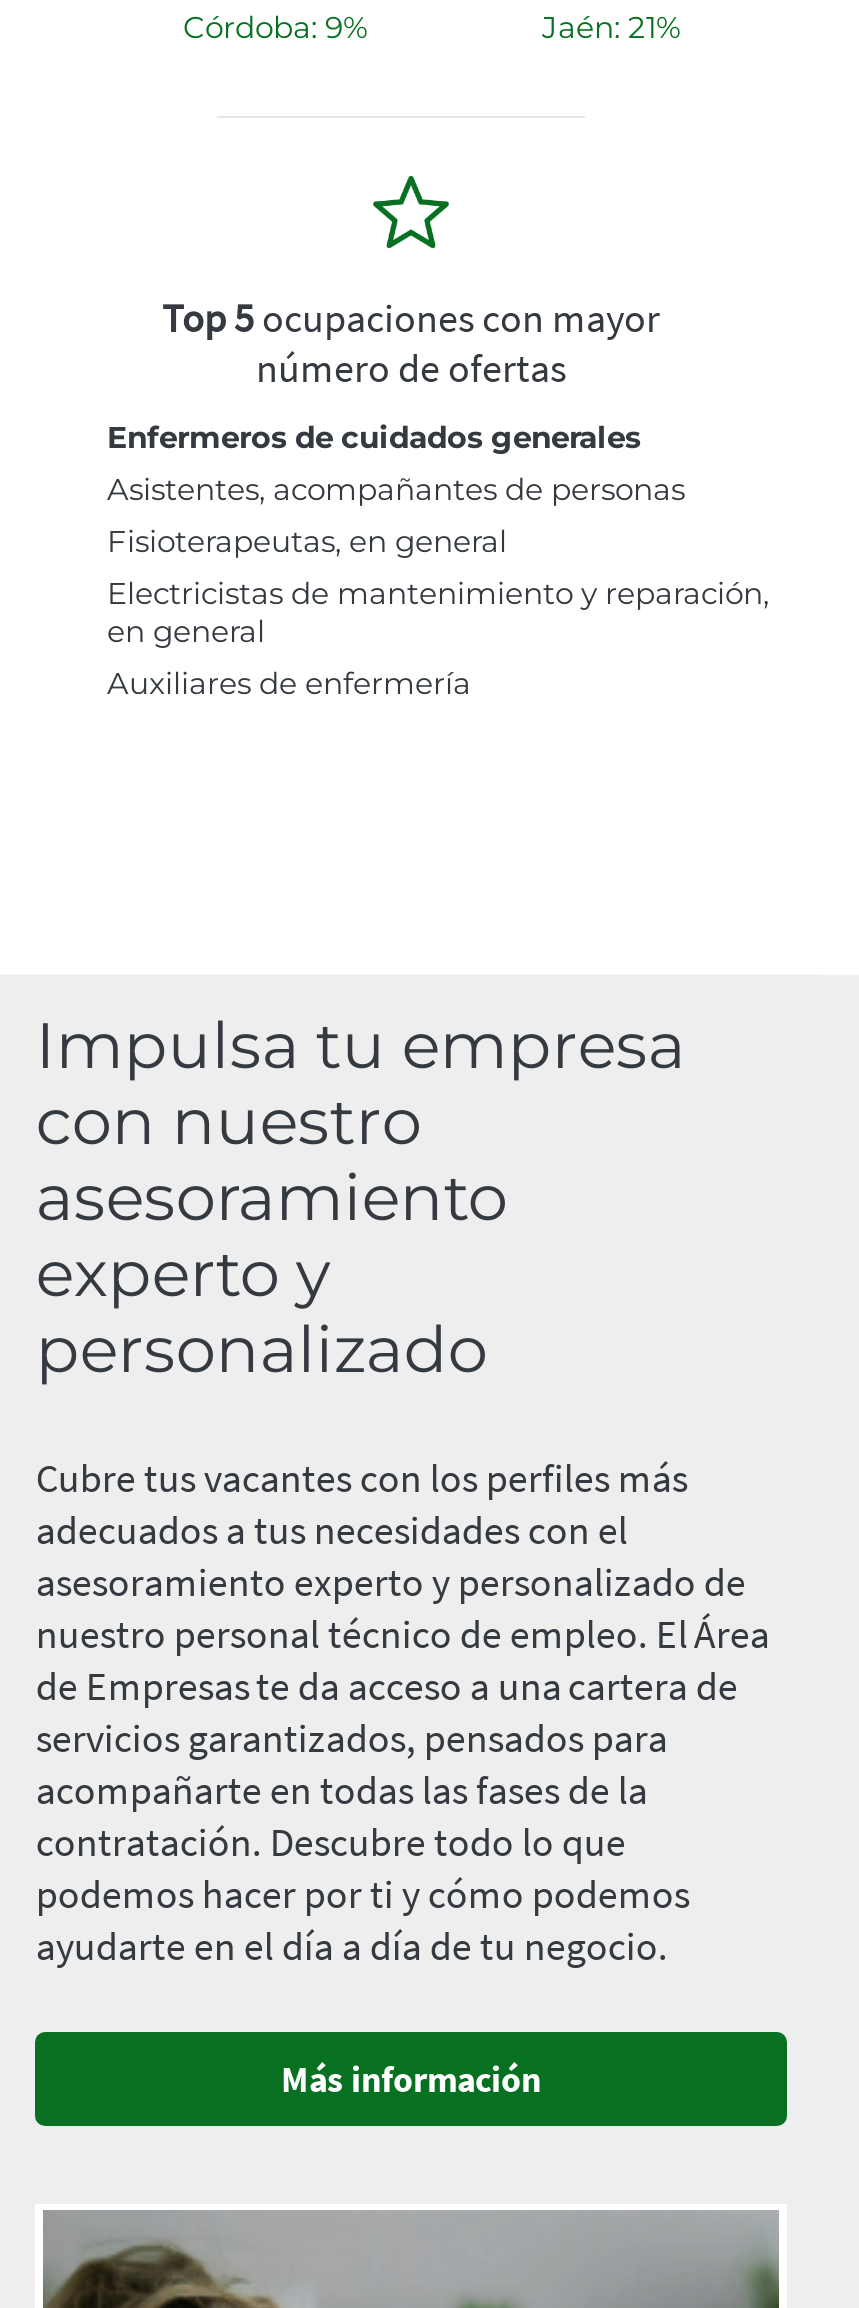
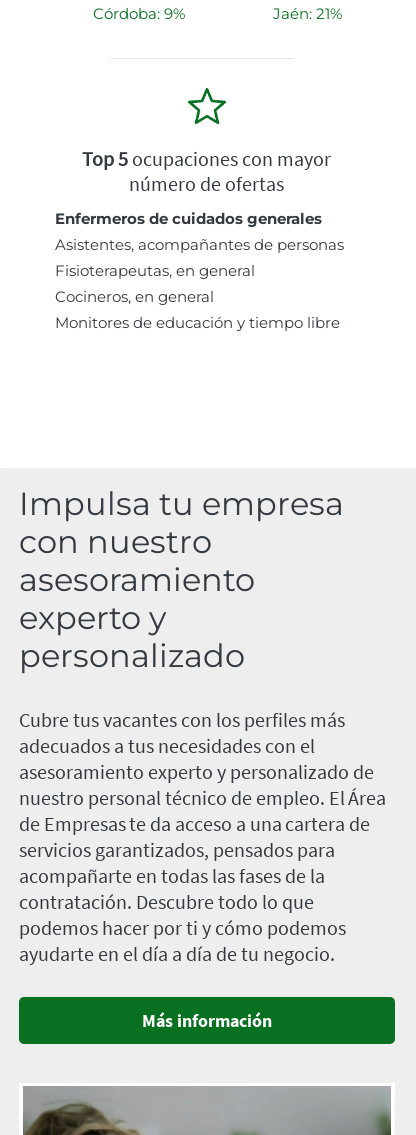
- Electricistas de mantenimiento y reparación,
- en general
- Auxiliares de enfermería
+ Cocineros, en general
+ Monitores de educación y tiempo libre
